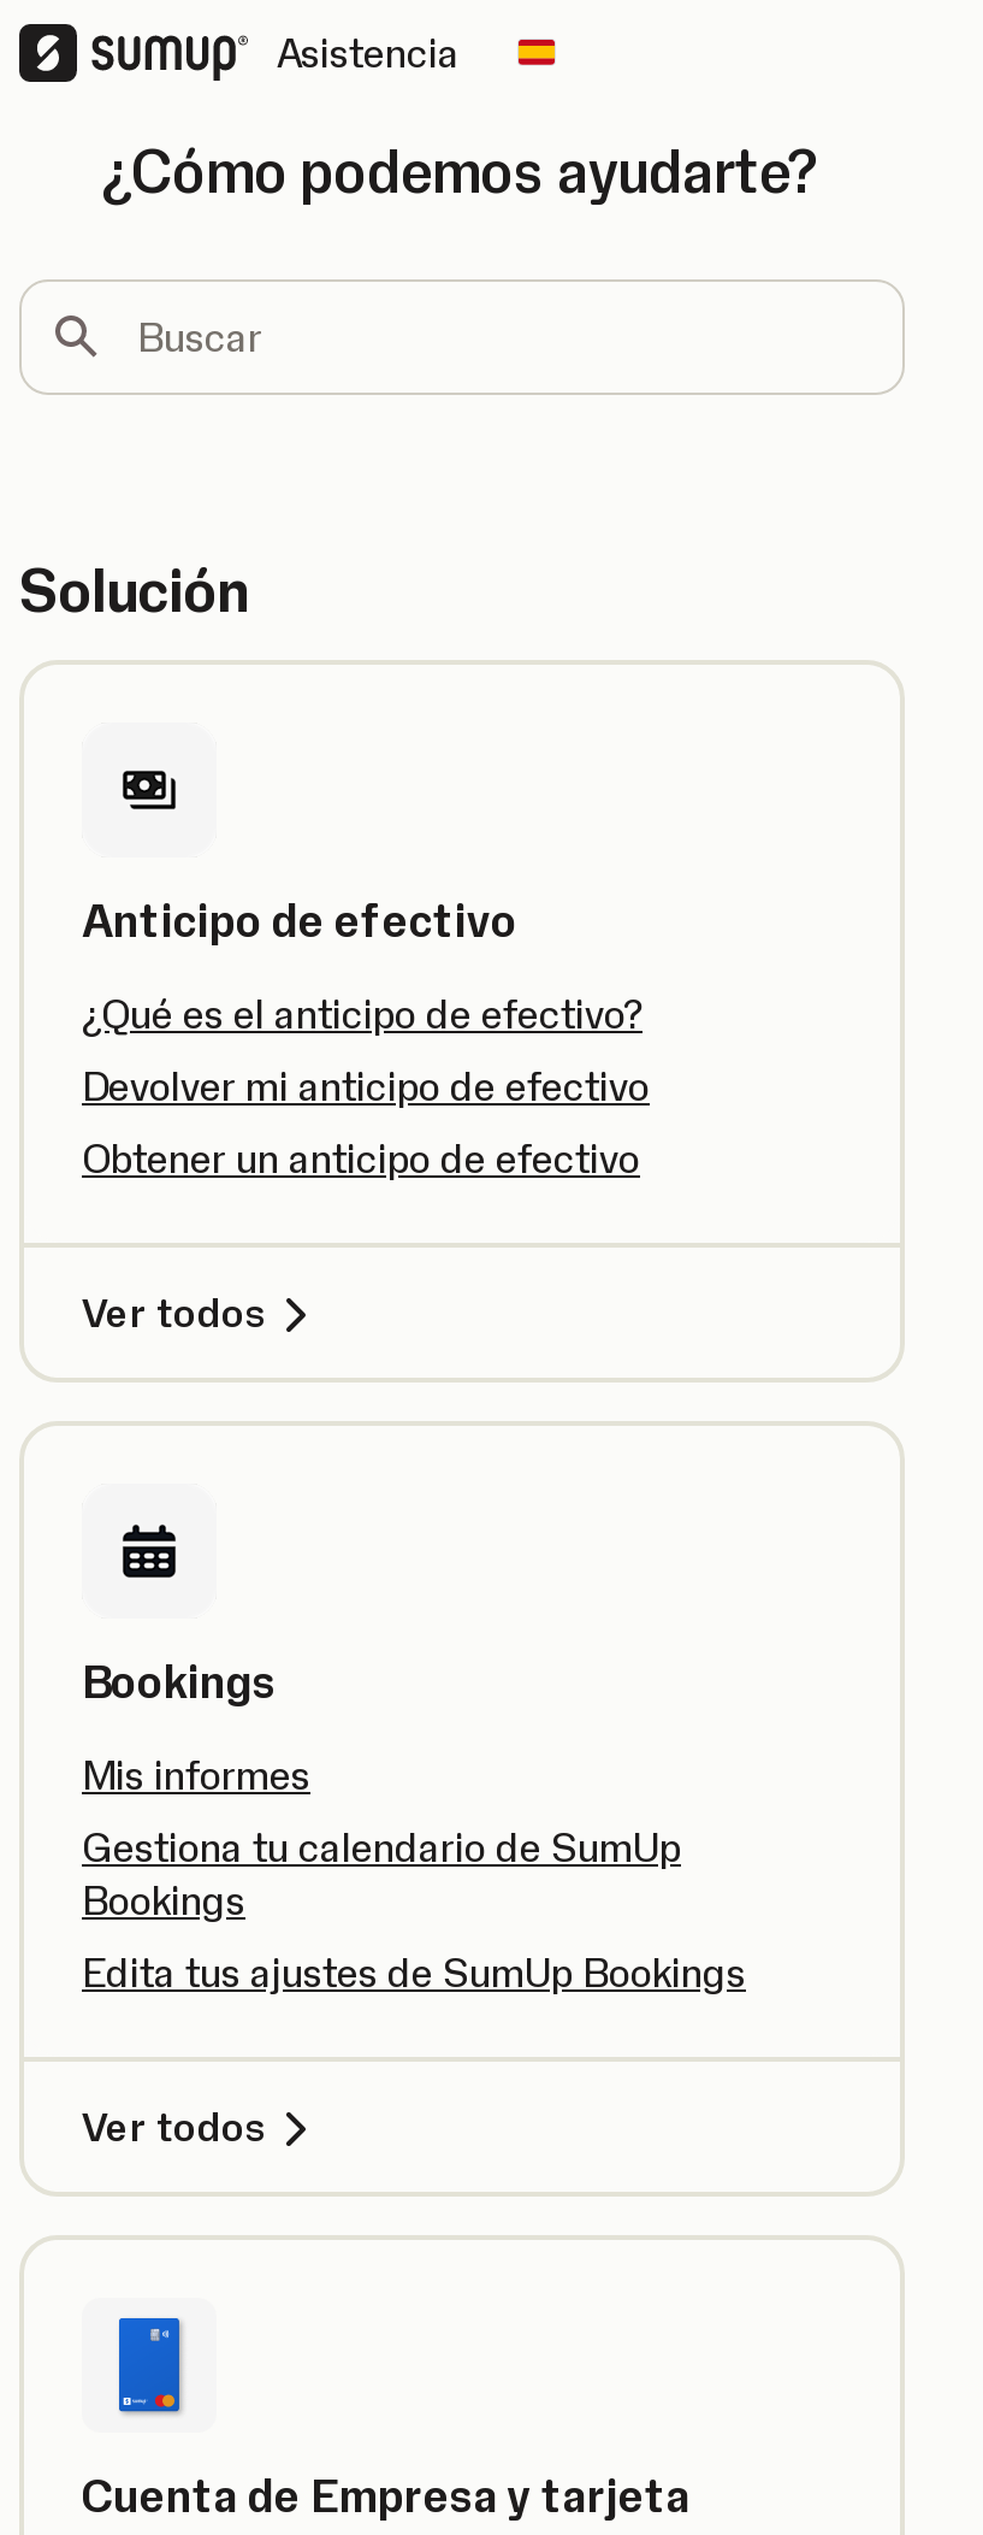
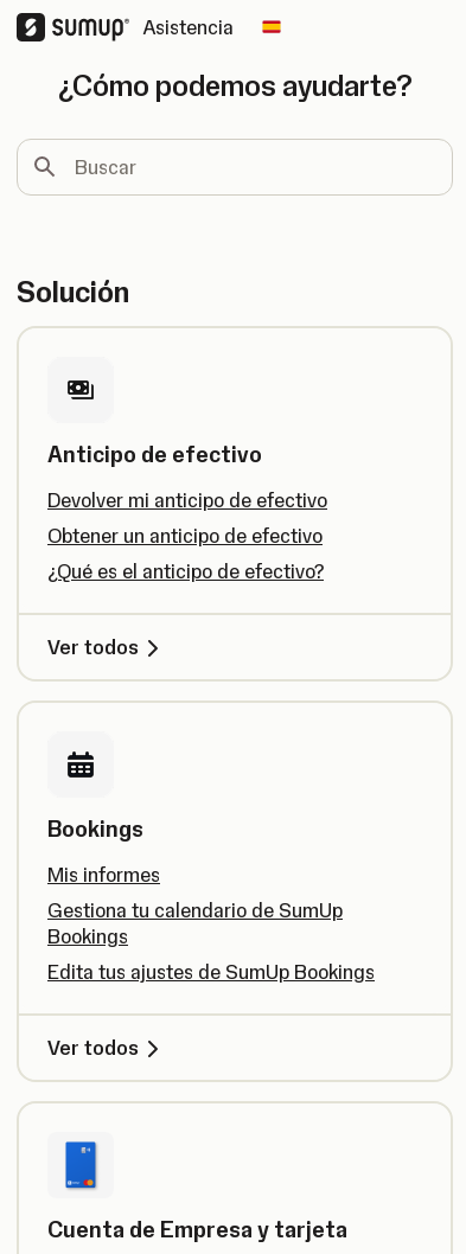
moved down: ¿Qué es el anticipo de efectivo?

moved up: Devolver mi anticipo de efectivo | Obtener un anticipo de efectivo
